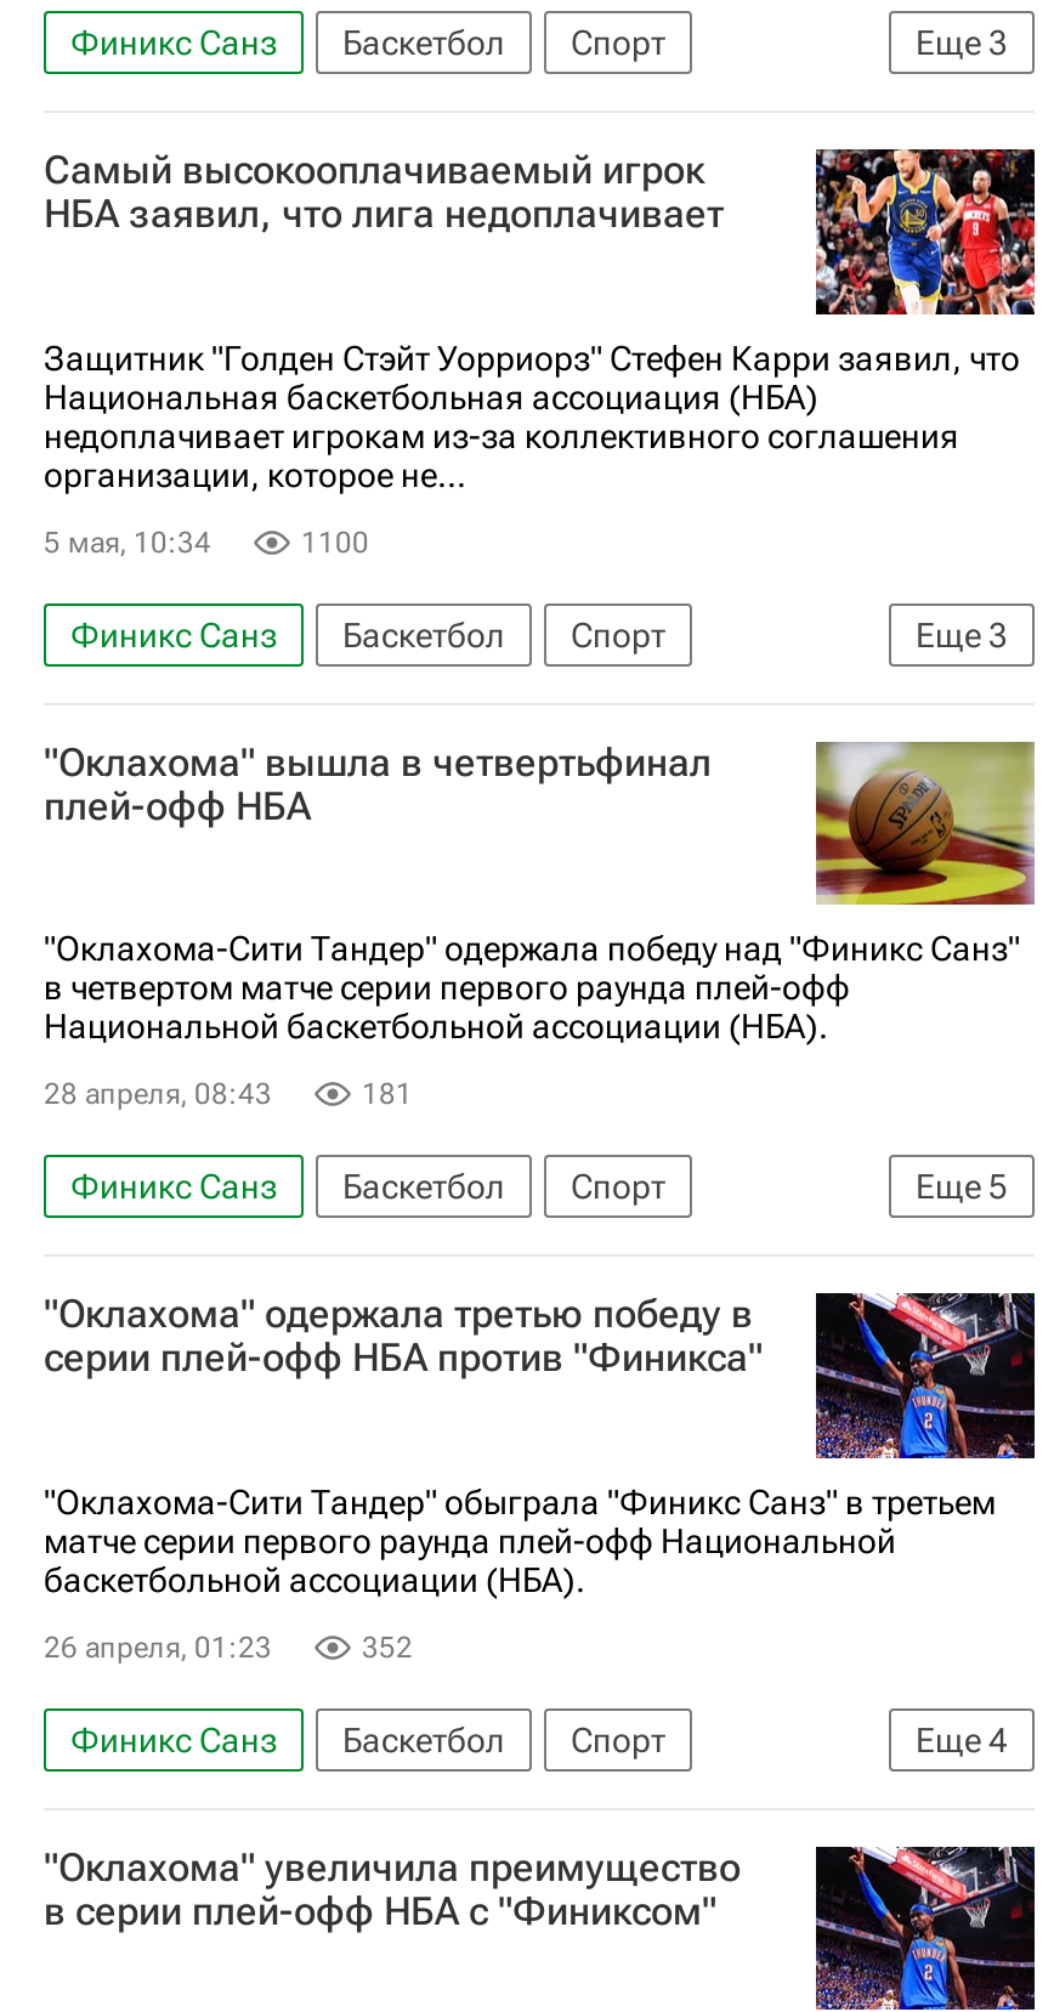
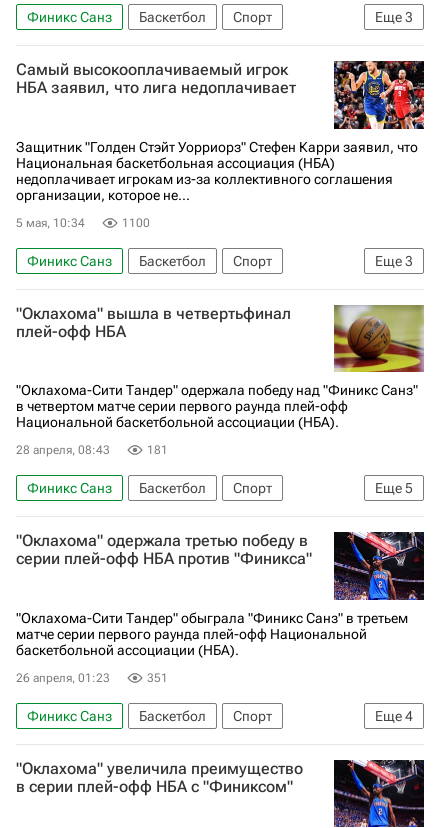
- 352
+ 351
